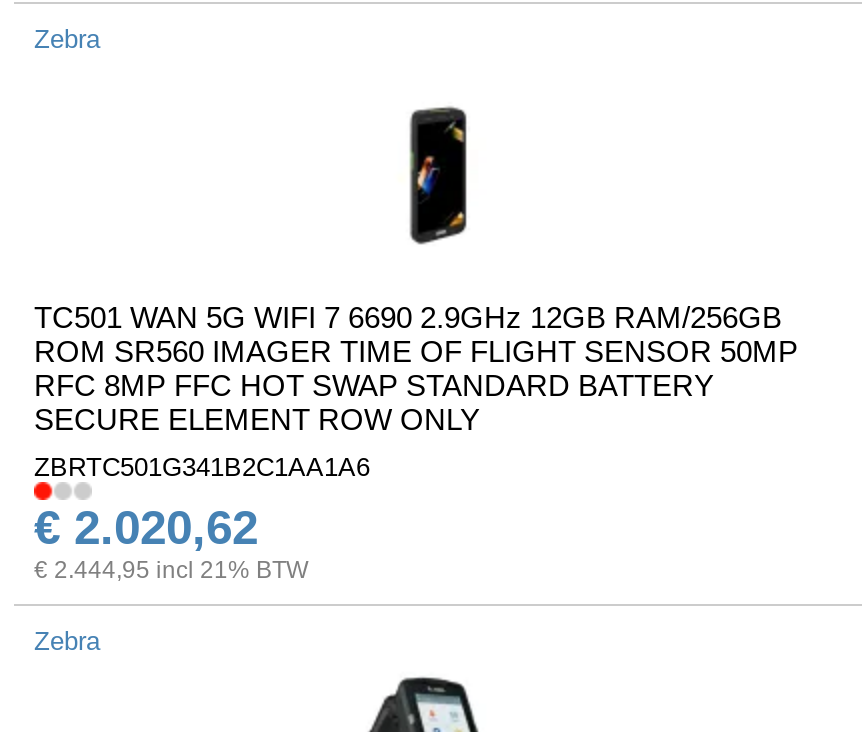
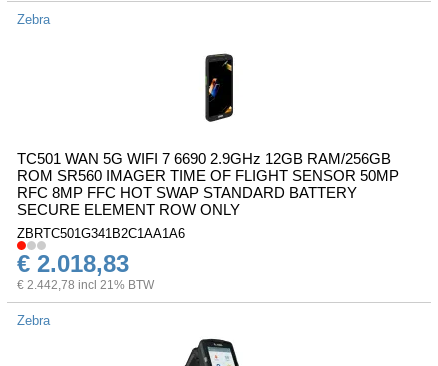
- € 2.020,62
+ € 2.018,83

- € 2.444,95 incl 21% BTW
+ € 2.442,78 incl 21% BTW
